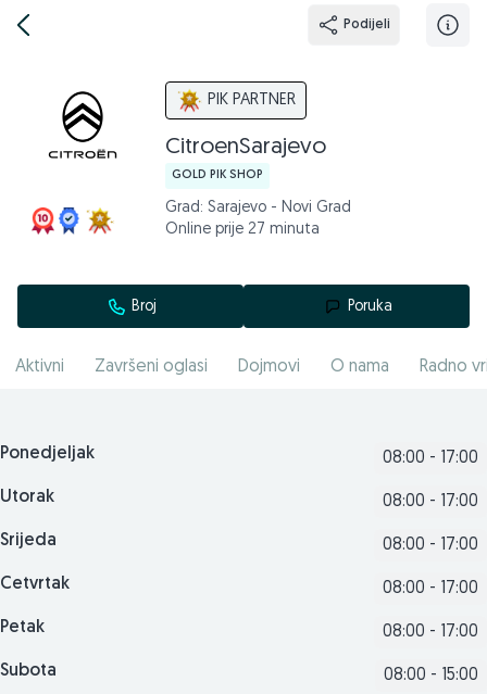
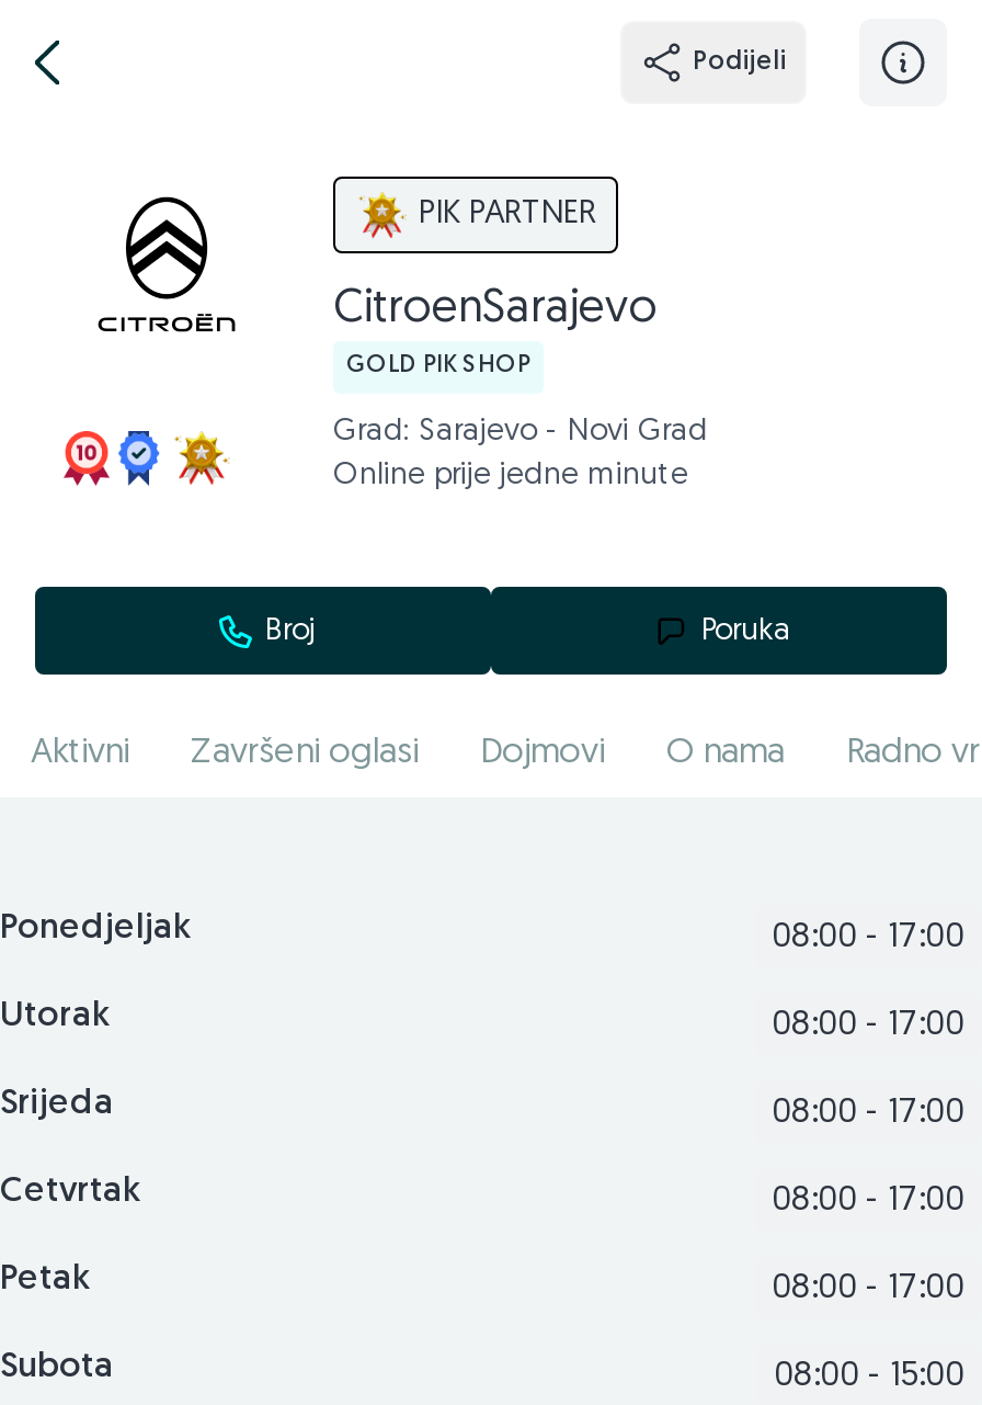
- Online prije 27 minuta
+ Online prije jedne minute
